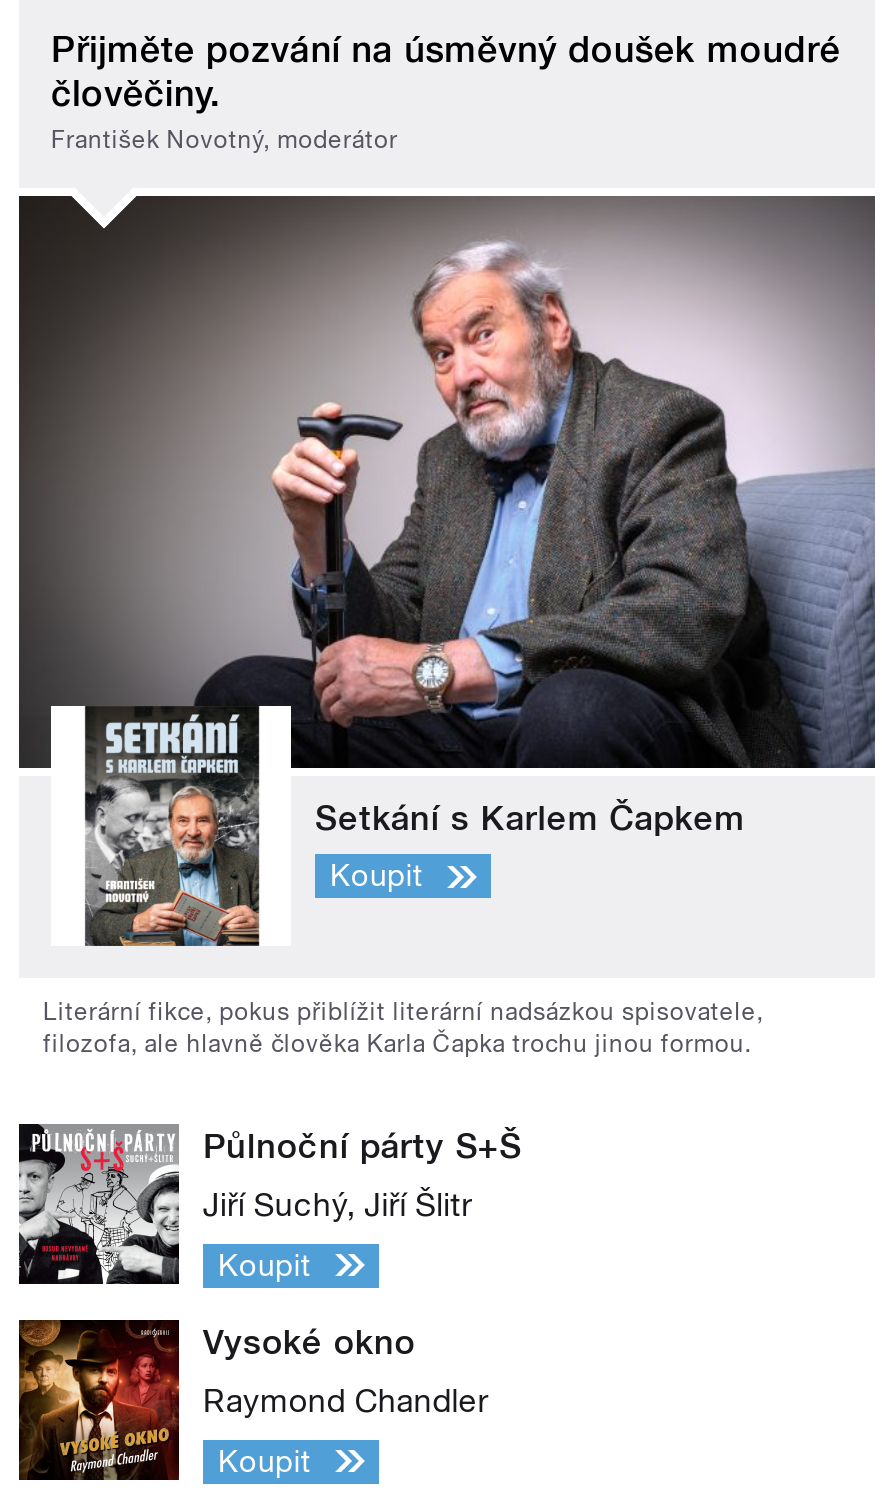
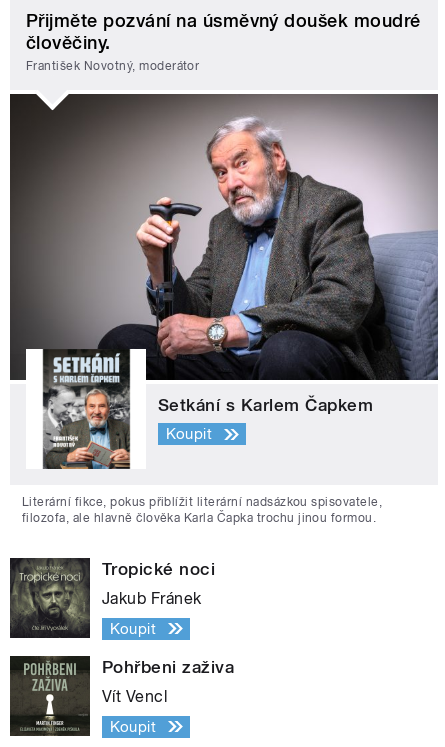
- [image]
- Půlnoční párty S+Š
+ [image]
+ Tropické noci

- Jiří Suchý, Jiří Šlitr
+ Jakub Fránek

- [image]
- Vysoké okno
+ [image]
+ Pohřbeni zaživa

- Raymond Chandler
+ Vít Vencl
